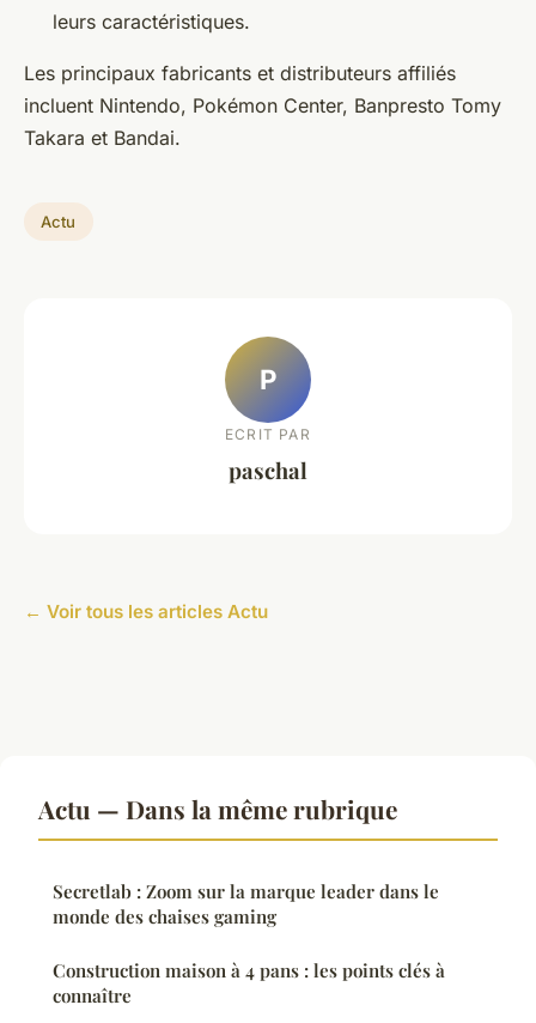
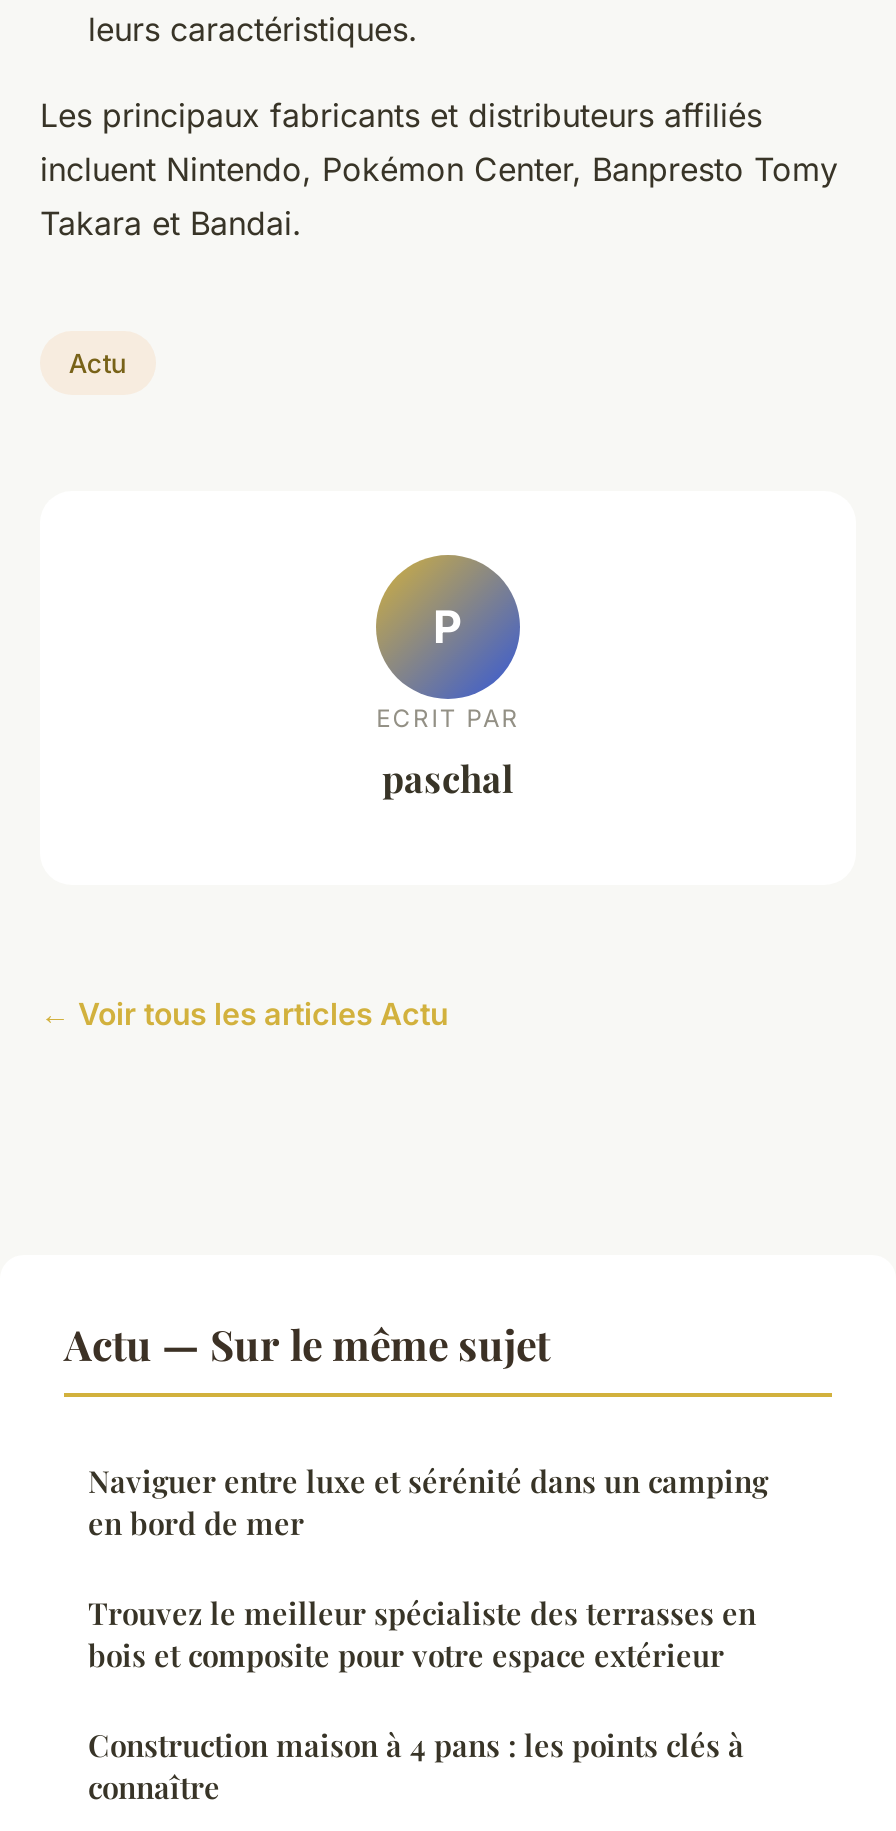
- Actu — Dans la même rubrique
- Secretlab : Zoom sur la marque leader dans le
- monde des chaises gaming
+ Actu — Sur le même sujet
+ Naviguer entre luxe et sérénité dans un camping
+ en bord de mer
+ Trouvez le meilleur spécialiste des terrasses en
+ bois et composite pour votre espace extérieur
